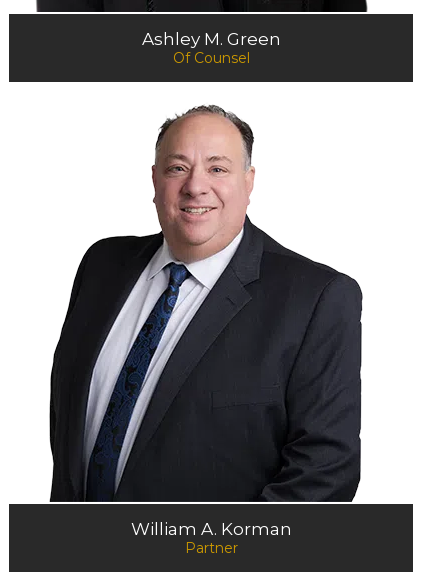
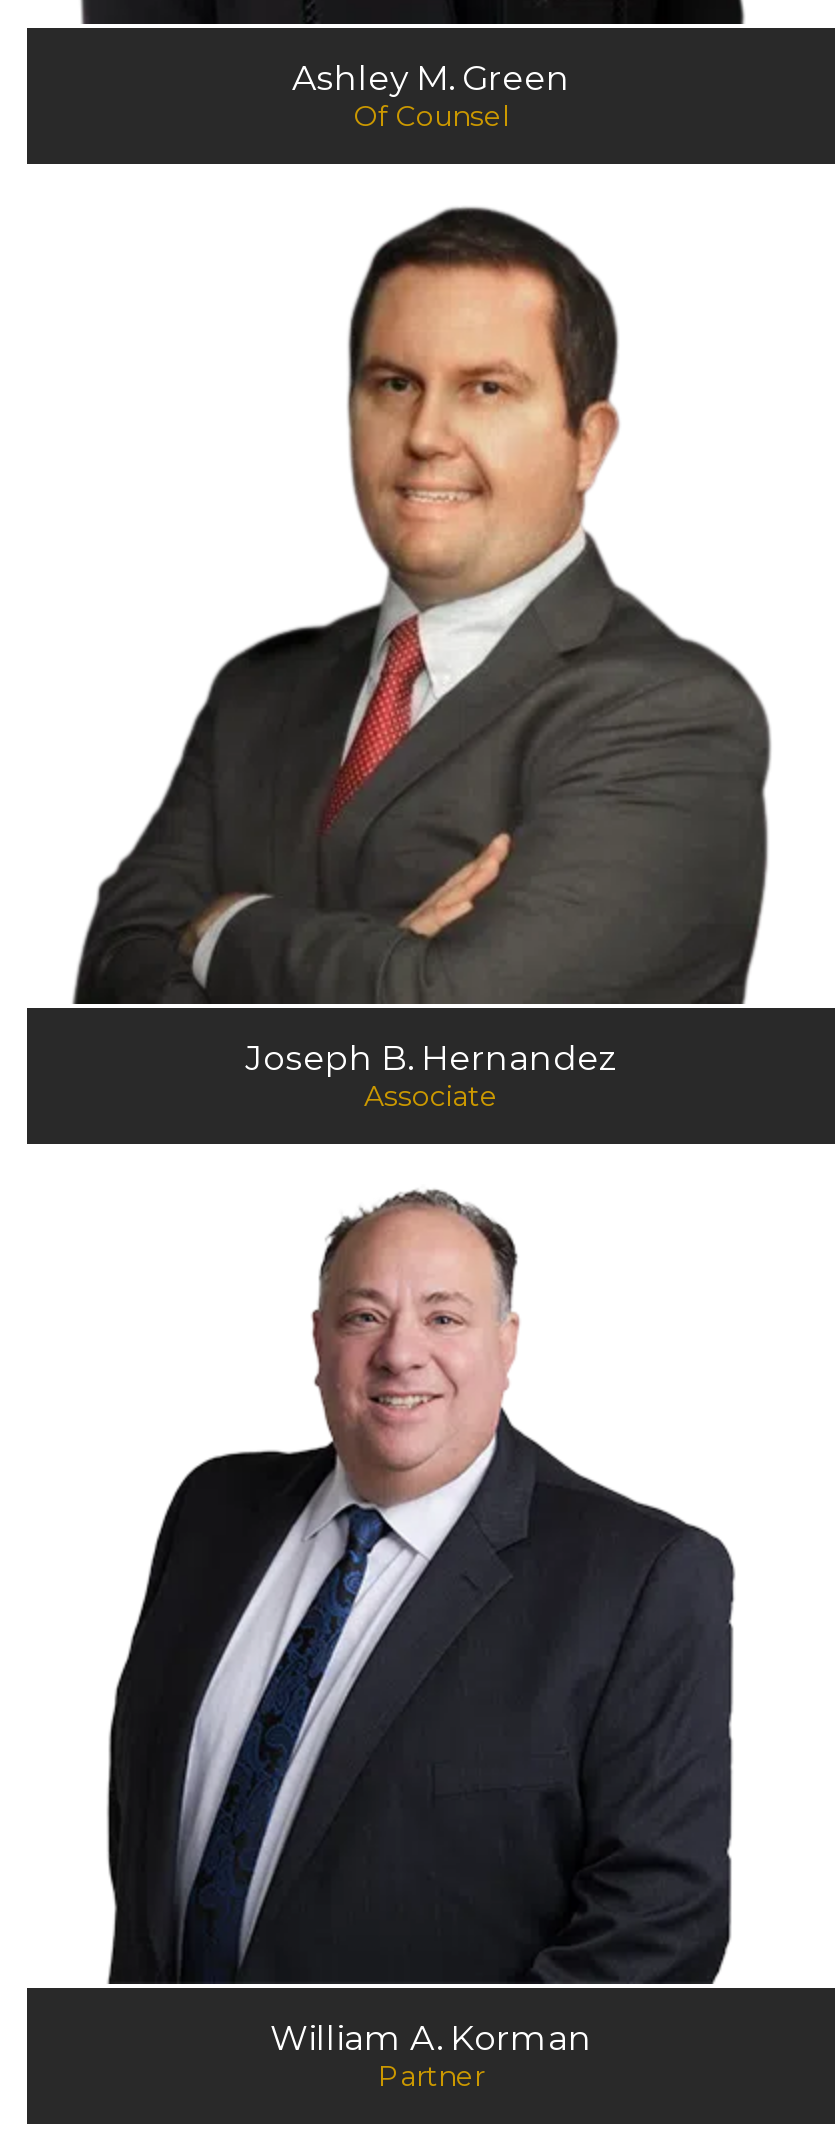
+ [image]
+ Joseph B. Hernandez
+ Associate
